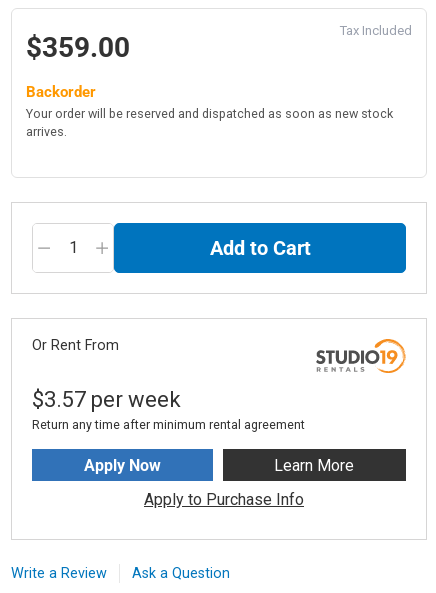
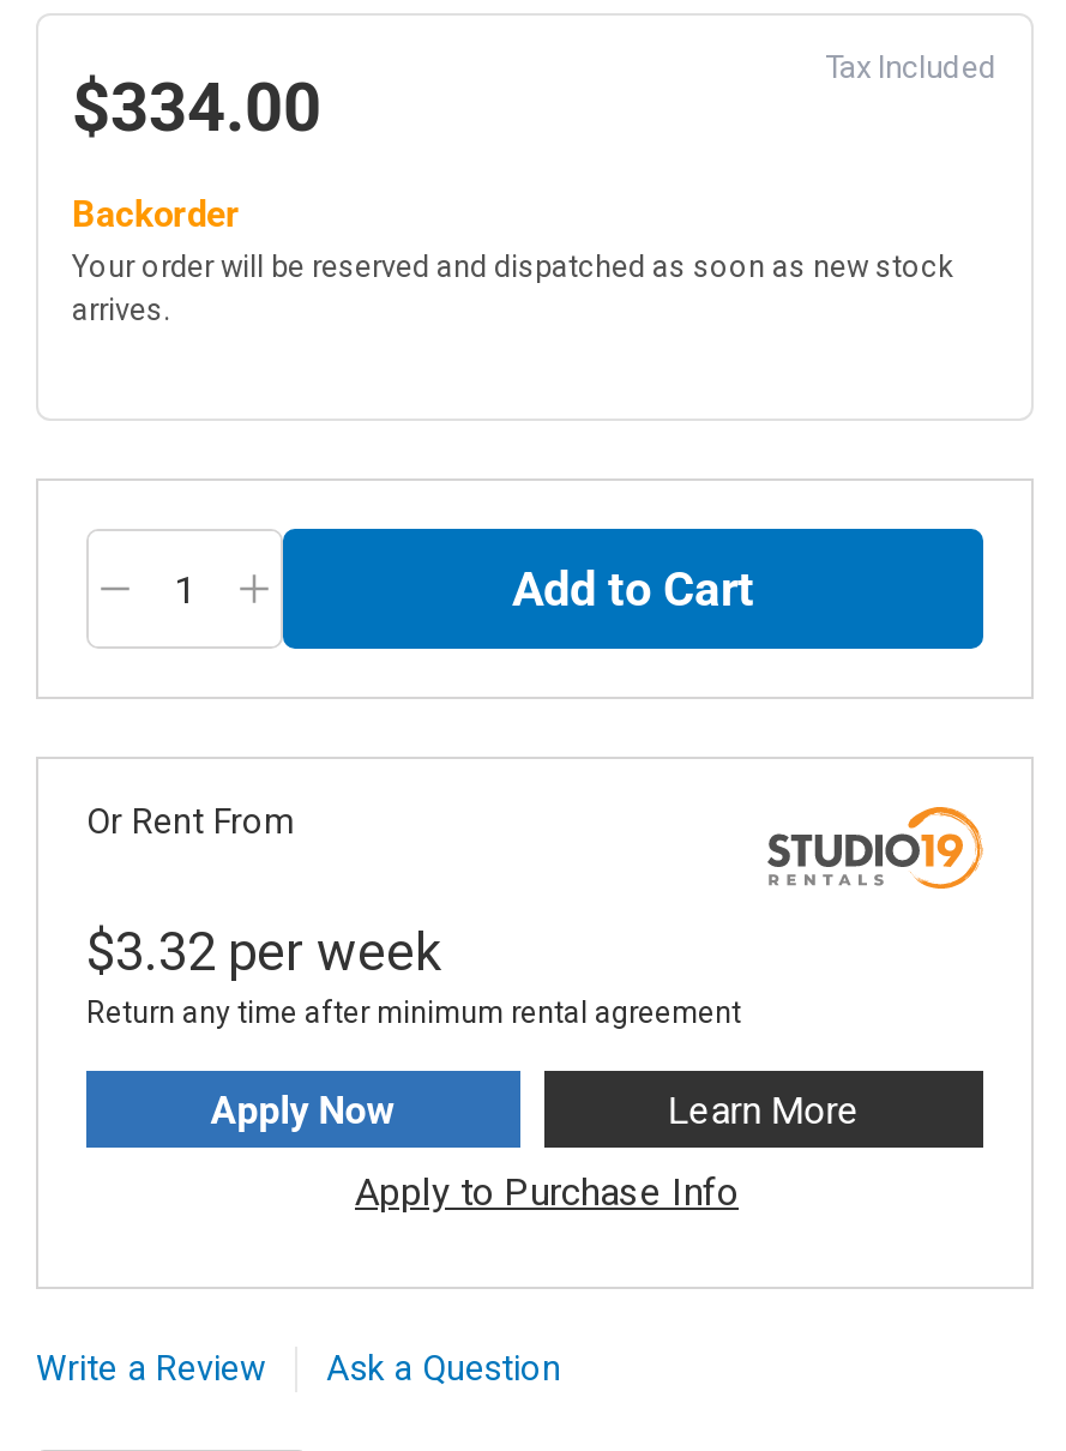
- $359.00
+ $334.00

- $3.57 per week
+ $3.32 per week
